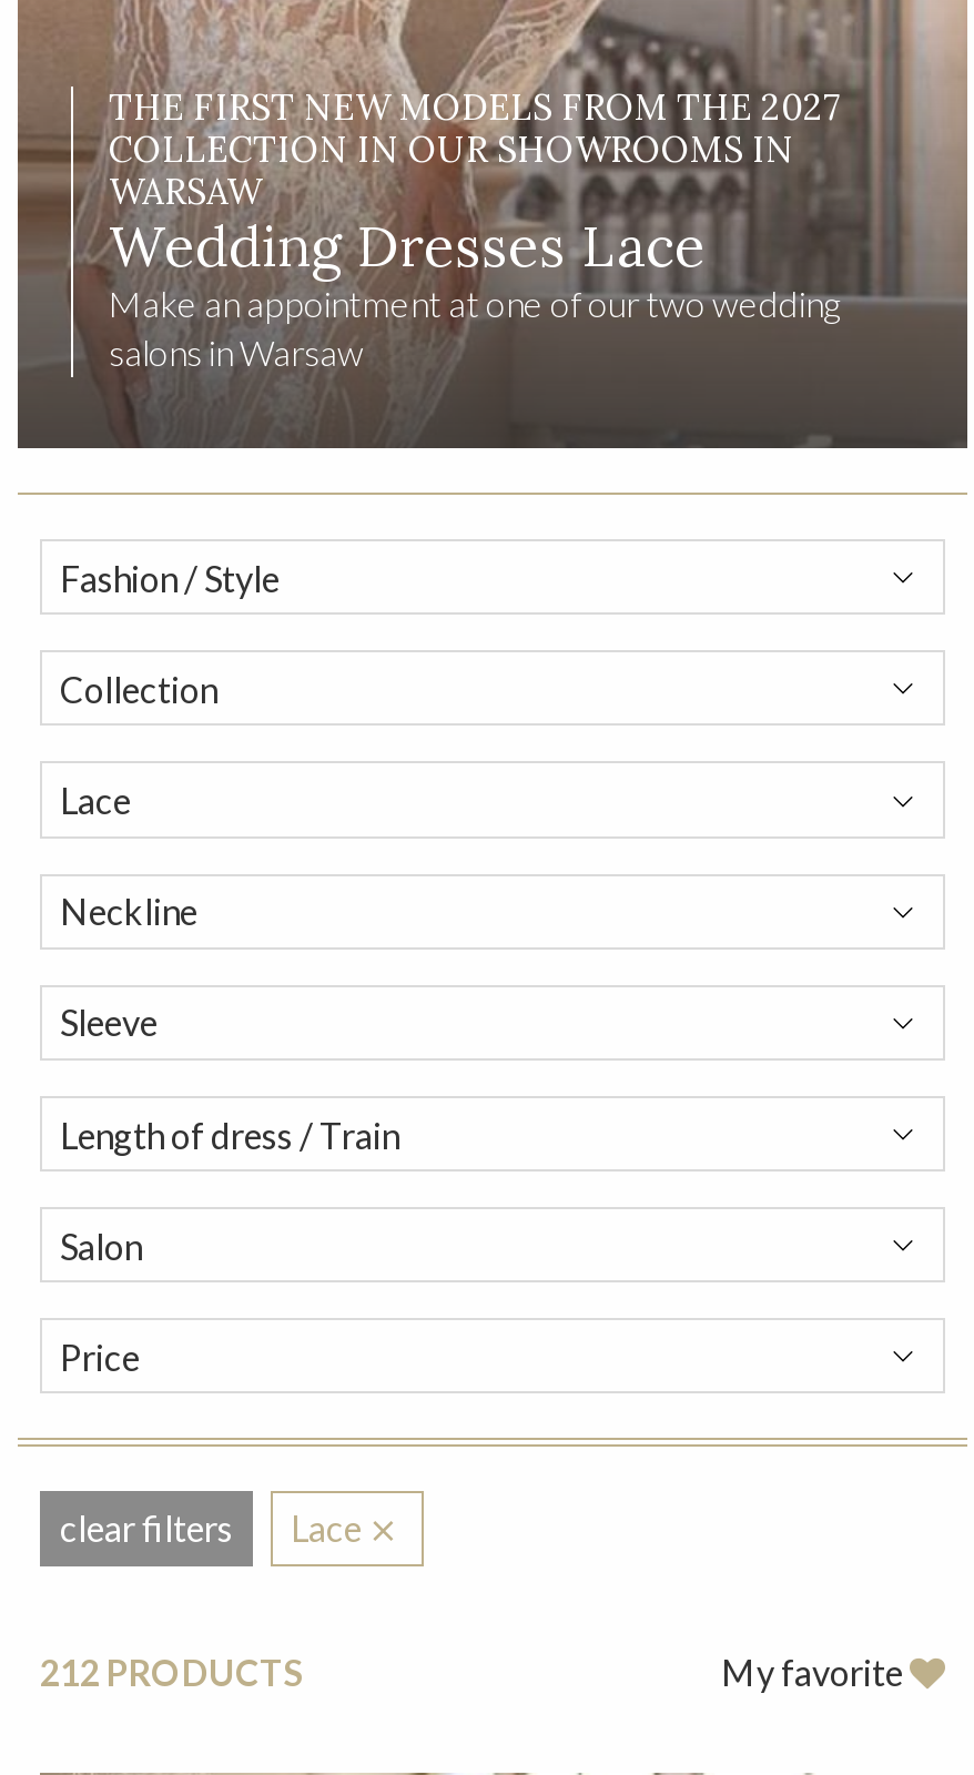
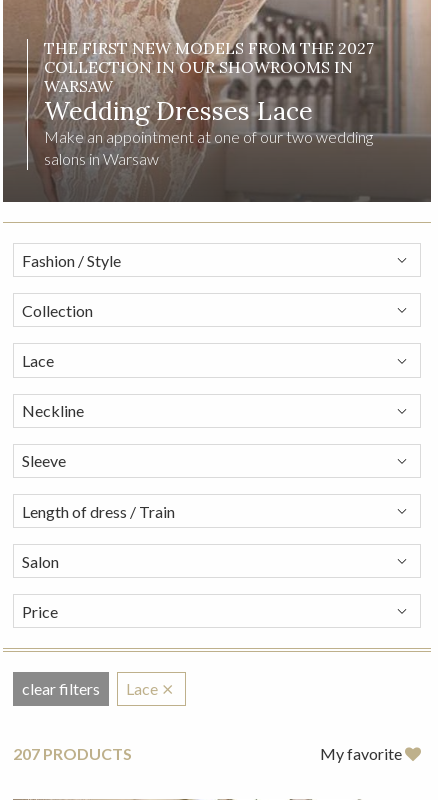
- 212 PRODUCTS
+ 207 PRODUCTS
